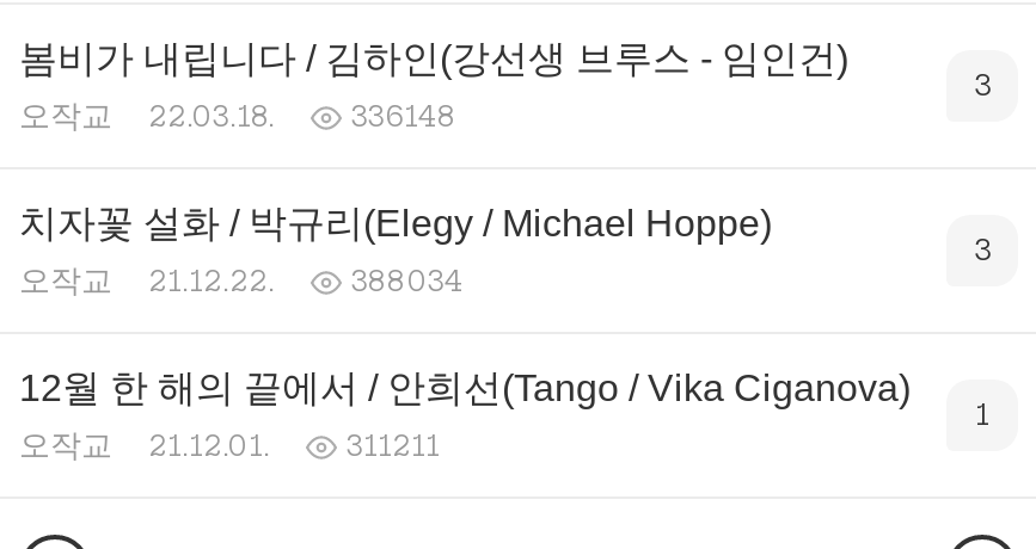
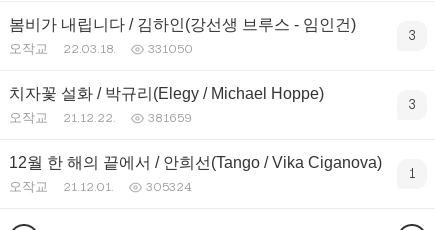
- 오작교 22.03.18. 336148
+ 오작교 22.03.18. 331050

- 오작교 21.12.22. 388034
+ 오작교 21.12.22. 381659

- 오작교 21.12.01. 311211
+ 오작교 21.12.01. 305324
